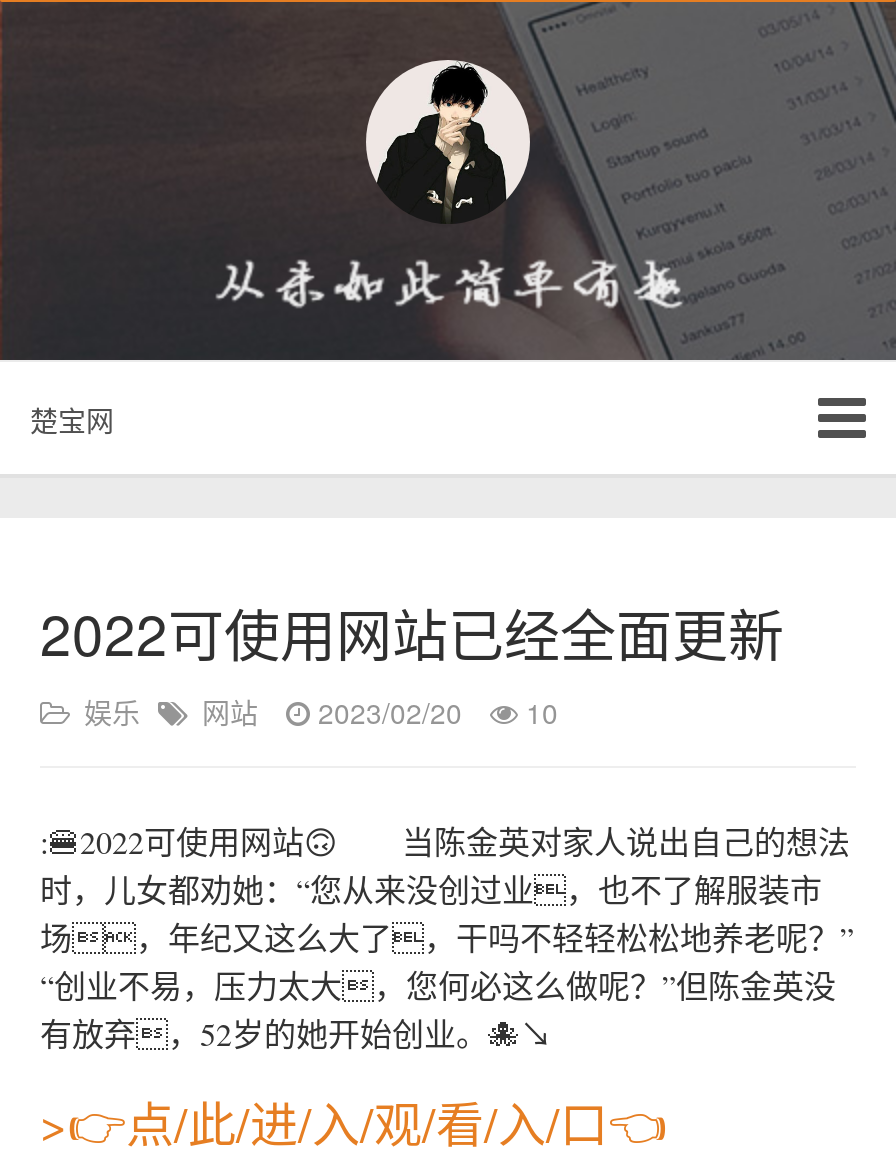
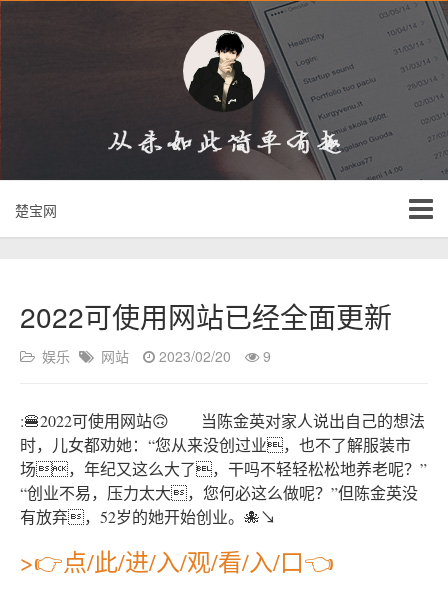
- 娱乐 网站 2023/02/20 10
+ 娱乐 网站 2023/02/20 9
